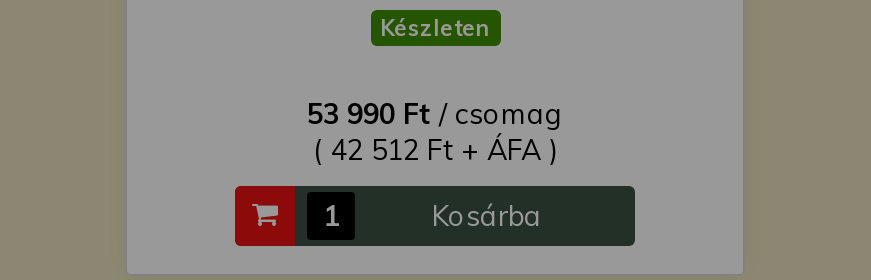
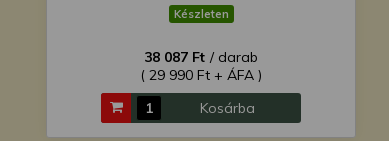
- 53 990 Ft / csomag
+ 38 087 Ft / darab

- ( 42 512 Ft + ÁFA )
+ ( 29 990 Ft + ÁFA )
